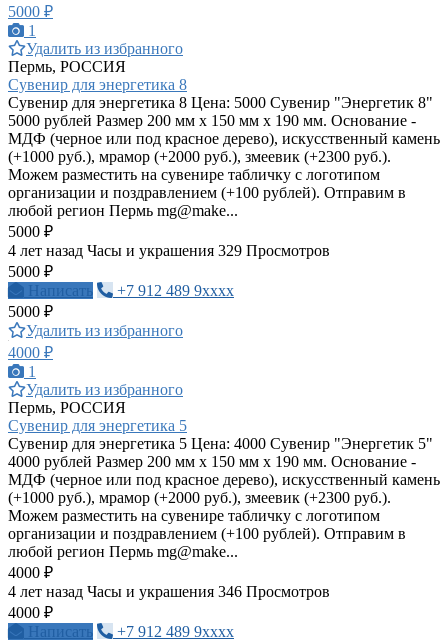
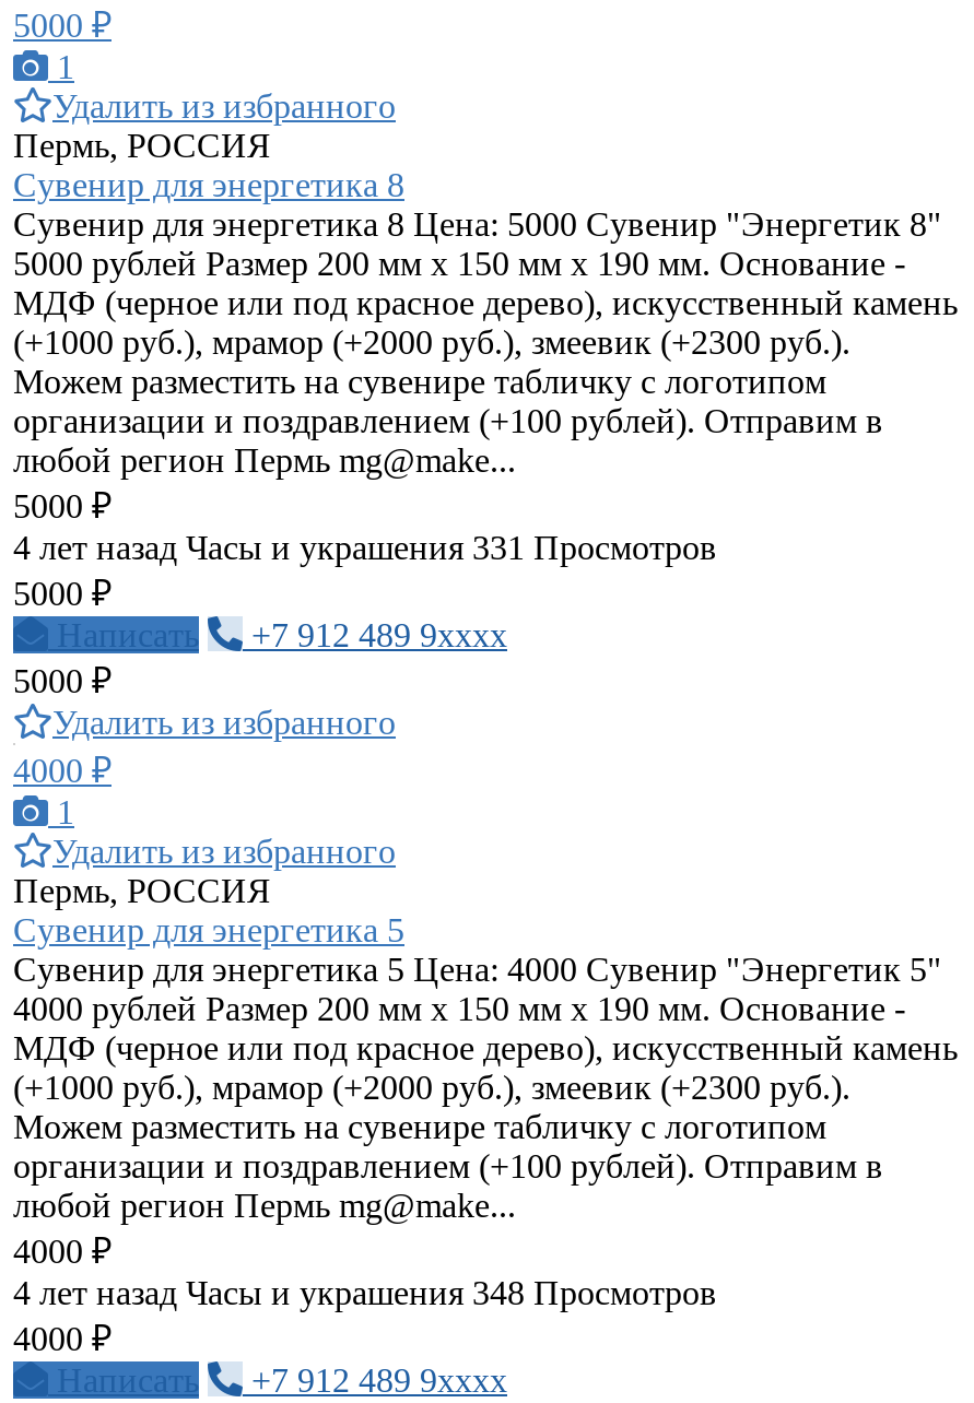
- 4 лет назад Часы и украшения 329 Просмотров
+ 4 лет назад Часы и украшения 331 Просмотров

- 4 лет назад Часы и украшения 346 Просмотров
+ 4 лет назад Часы и украшения 348 Просмотров
